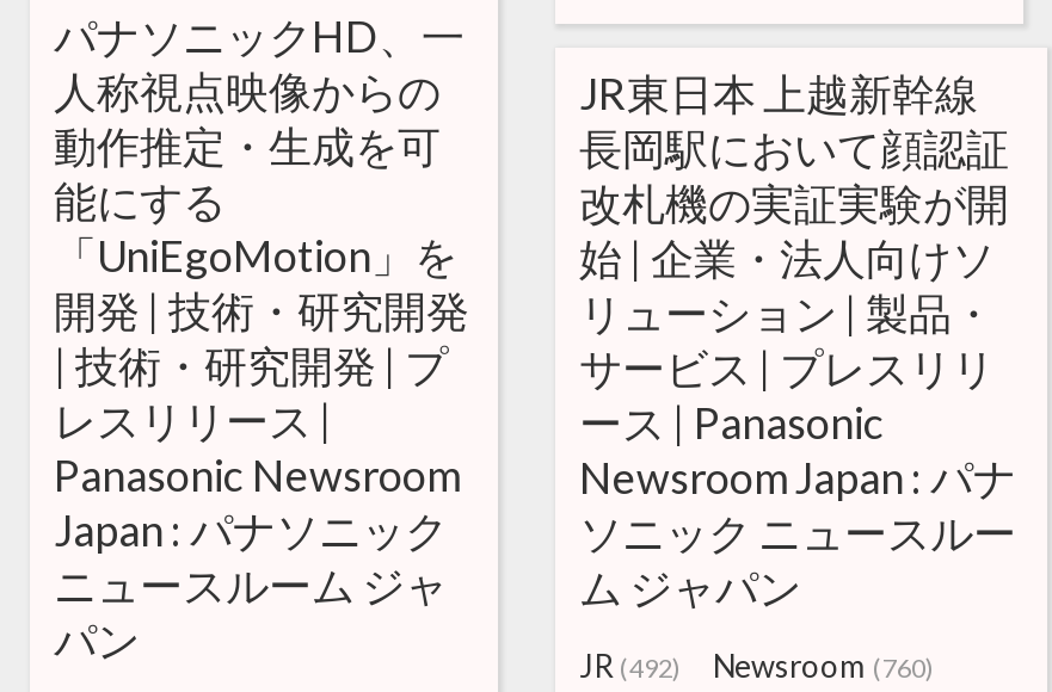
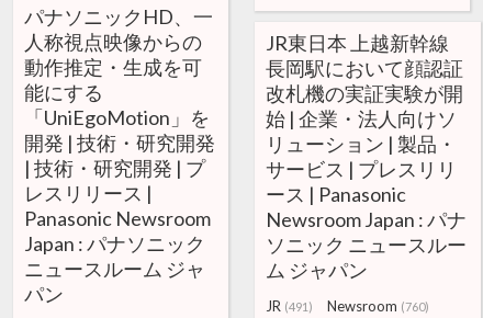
- JR (492) Newsroom (760)
+ JR (491) Newsroom (760)
